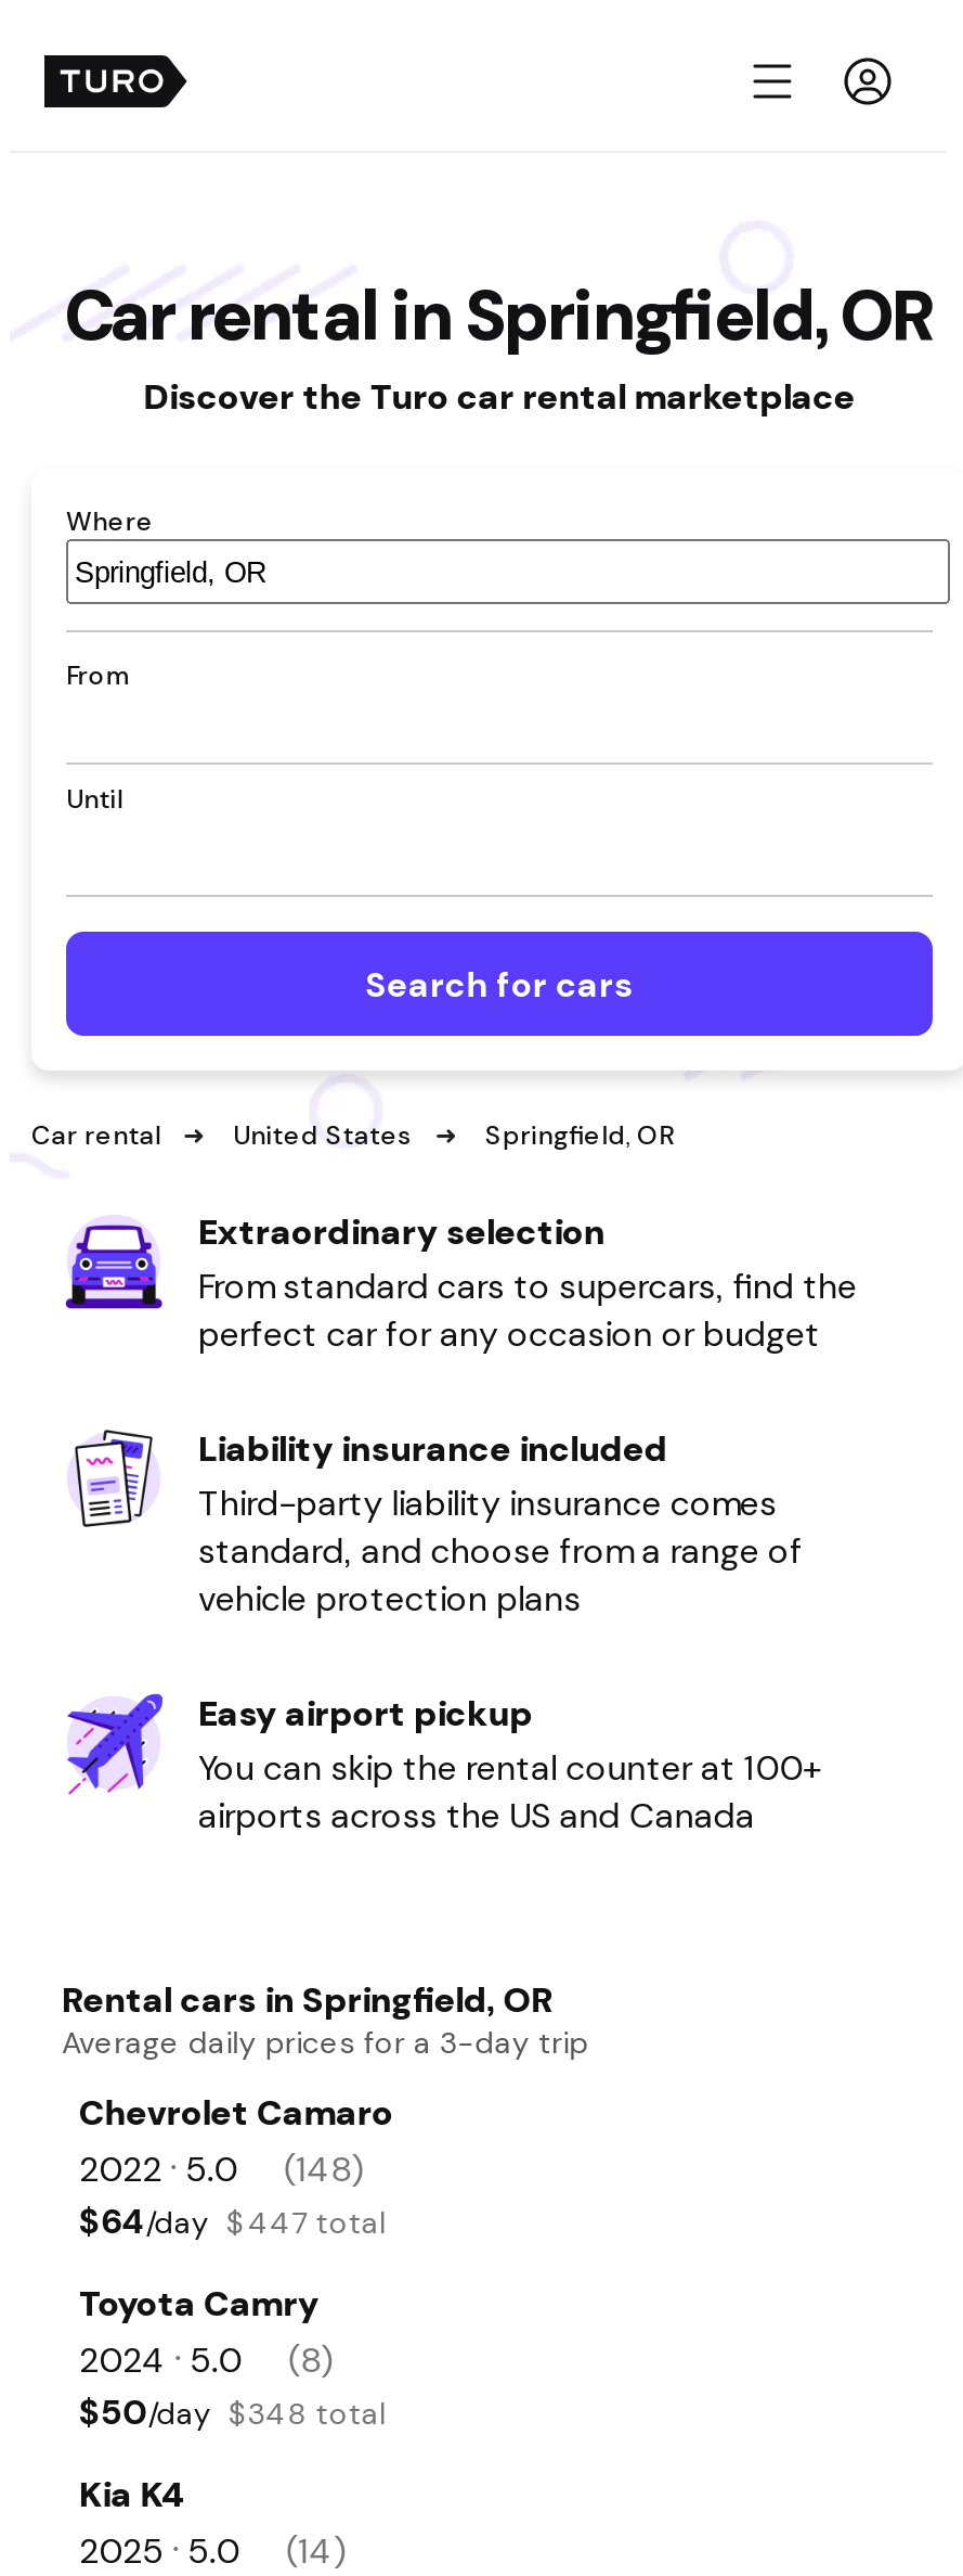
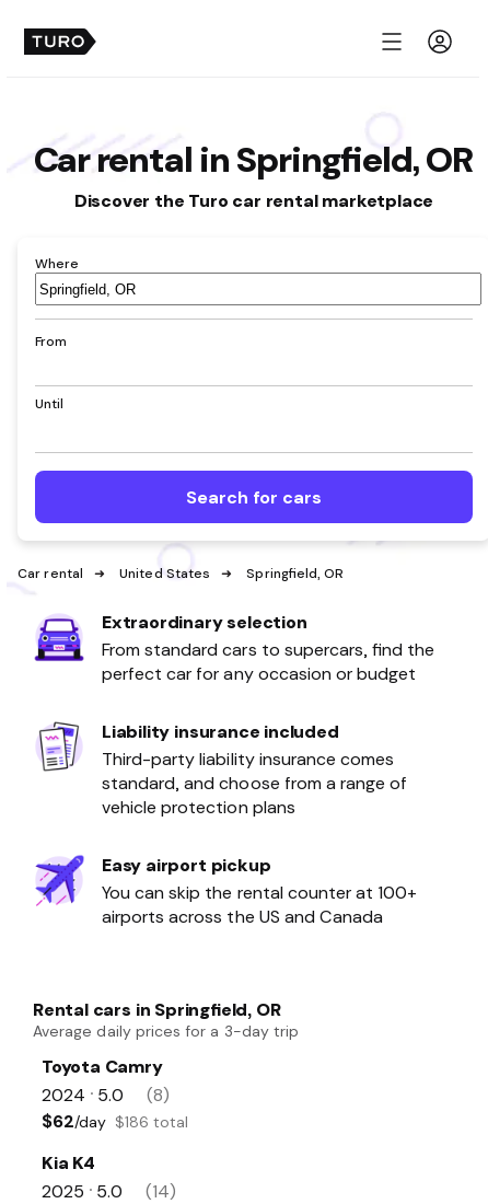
- Chevrolet Camaro
- 2022 • 5.0
- (148)
- $64/day $447 total

- $50/day $348 total
+ $62/day $186 total
